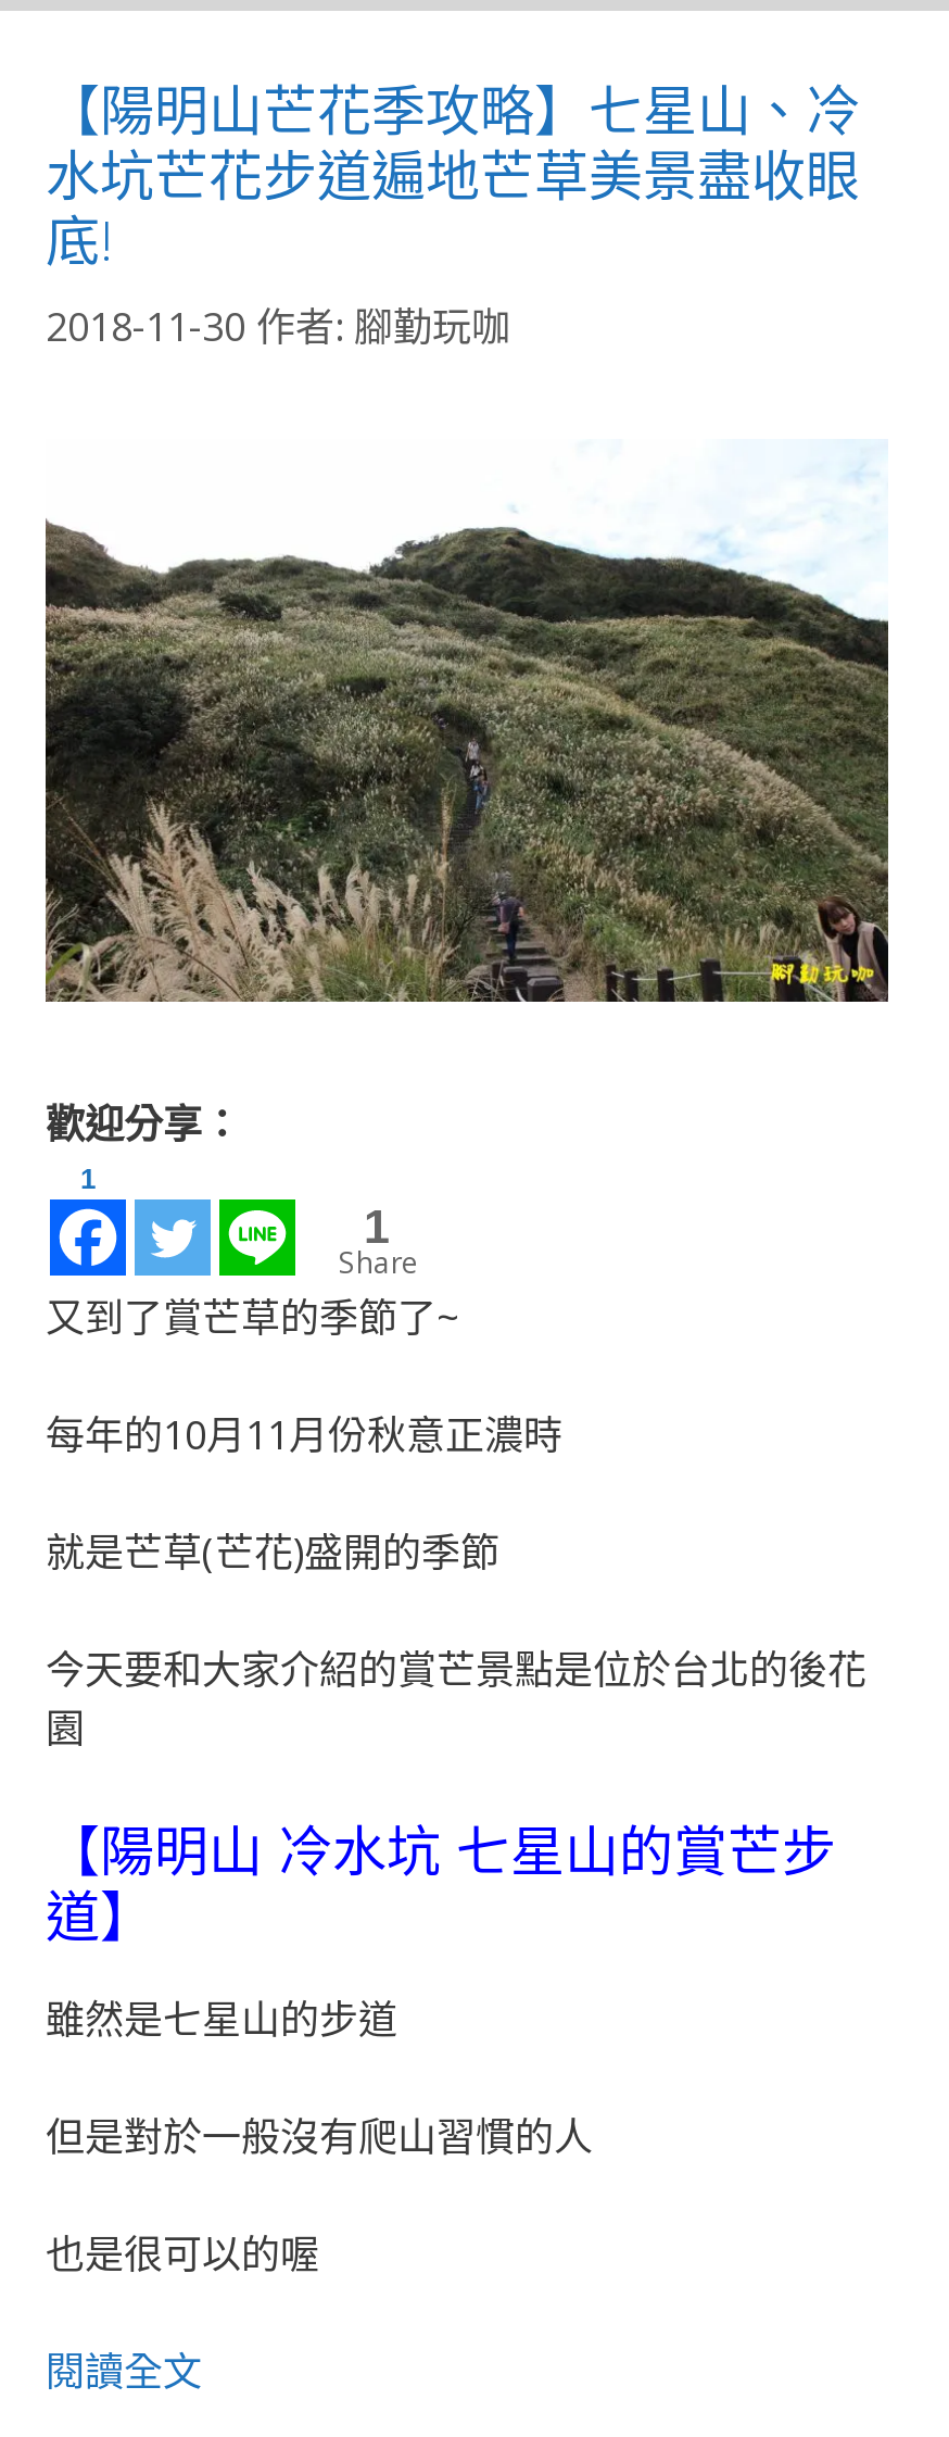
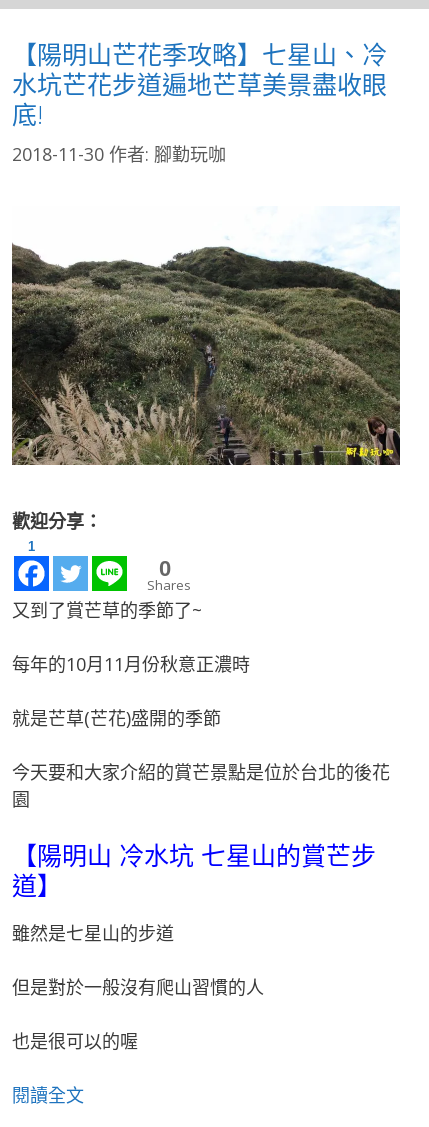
- 1
- Share
+ 0
+ Shares
